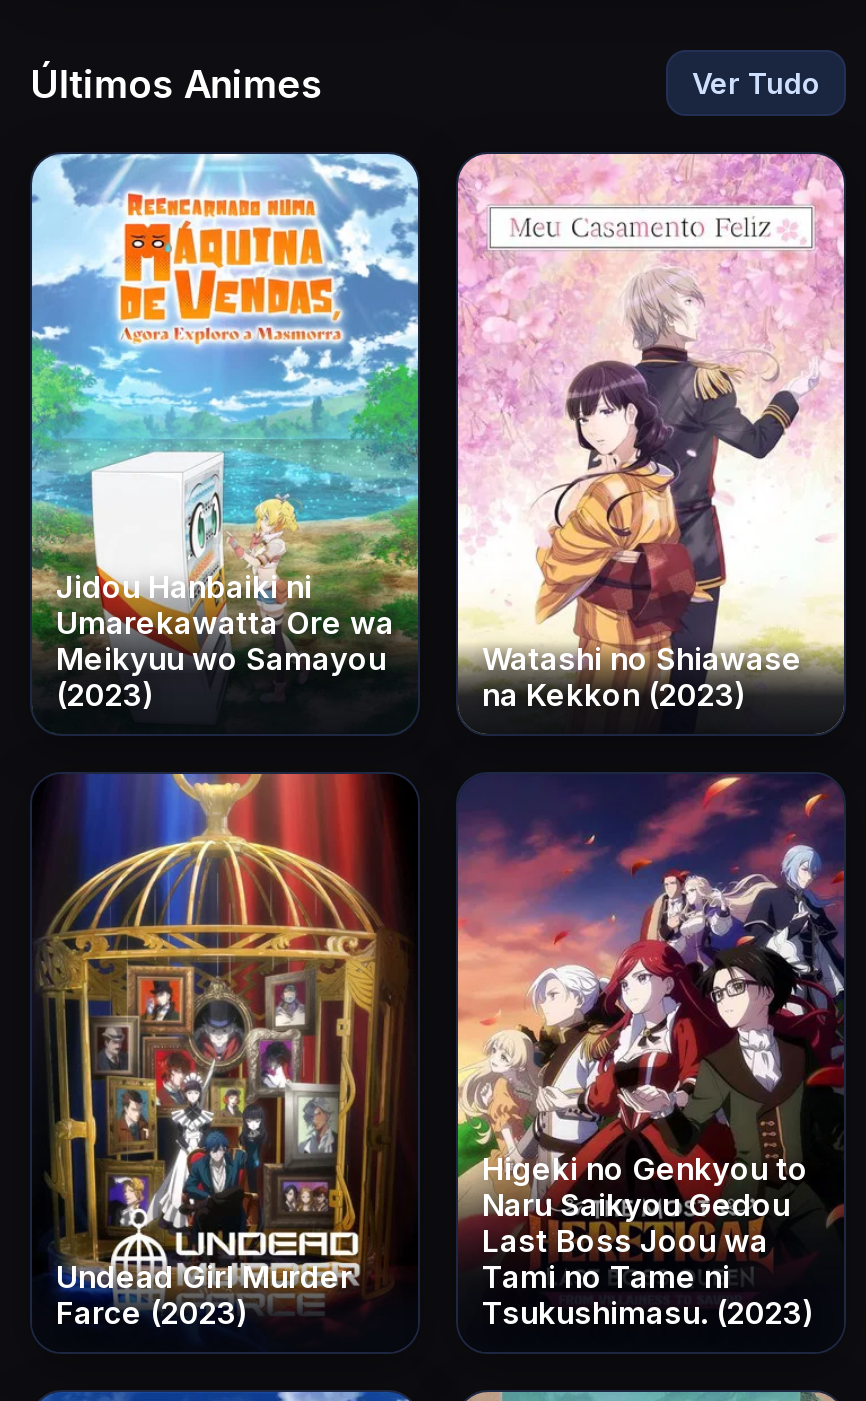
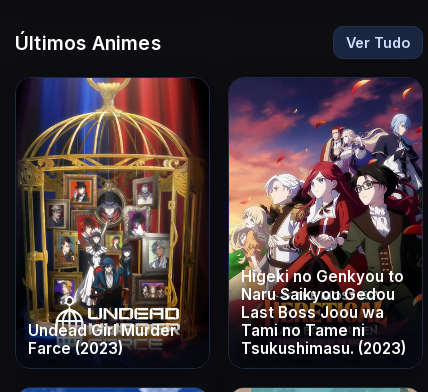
- [image]
- Jidou Hanbaiki ni
- Umarekawatta Ore wa
- Meikyuu wo Samayou
- (2023)

- [image]
- Watashi no Shiawase
- na Kekkon (2023)
